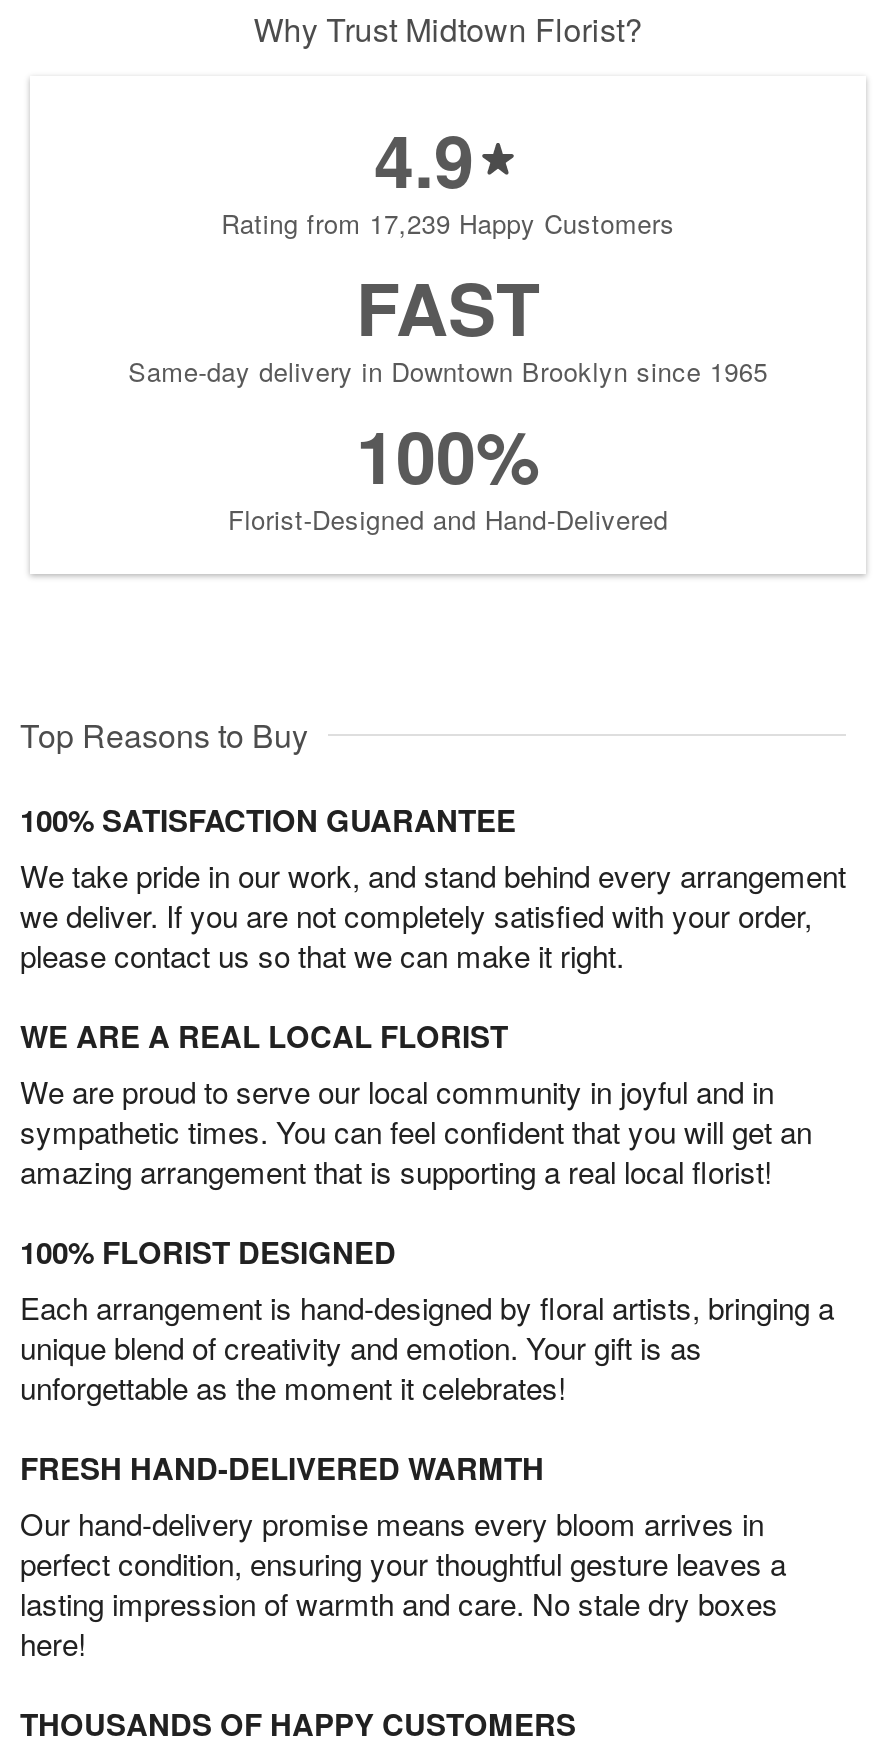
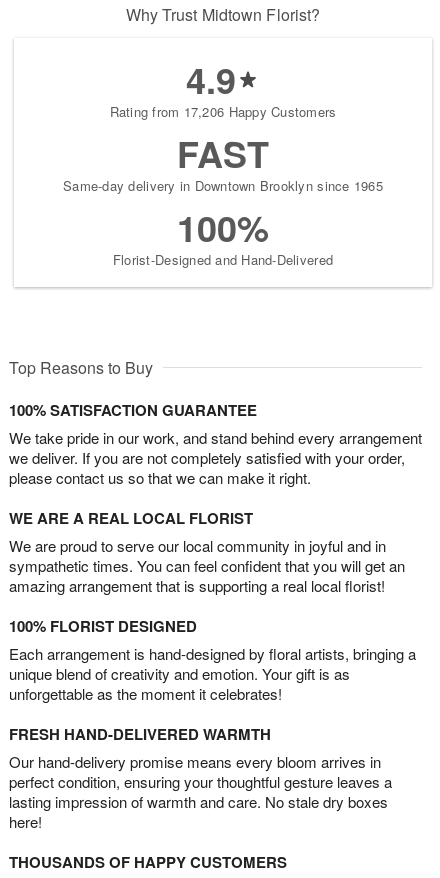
- Rating from 17,239 Happy Customers
+ Rating from 17,206 Happy Customers
